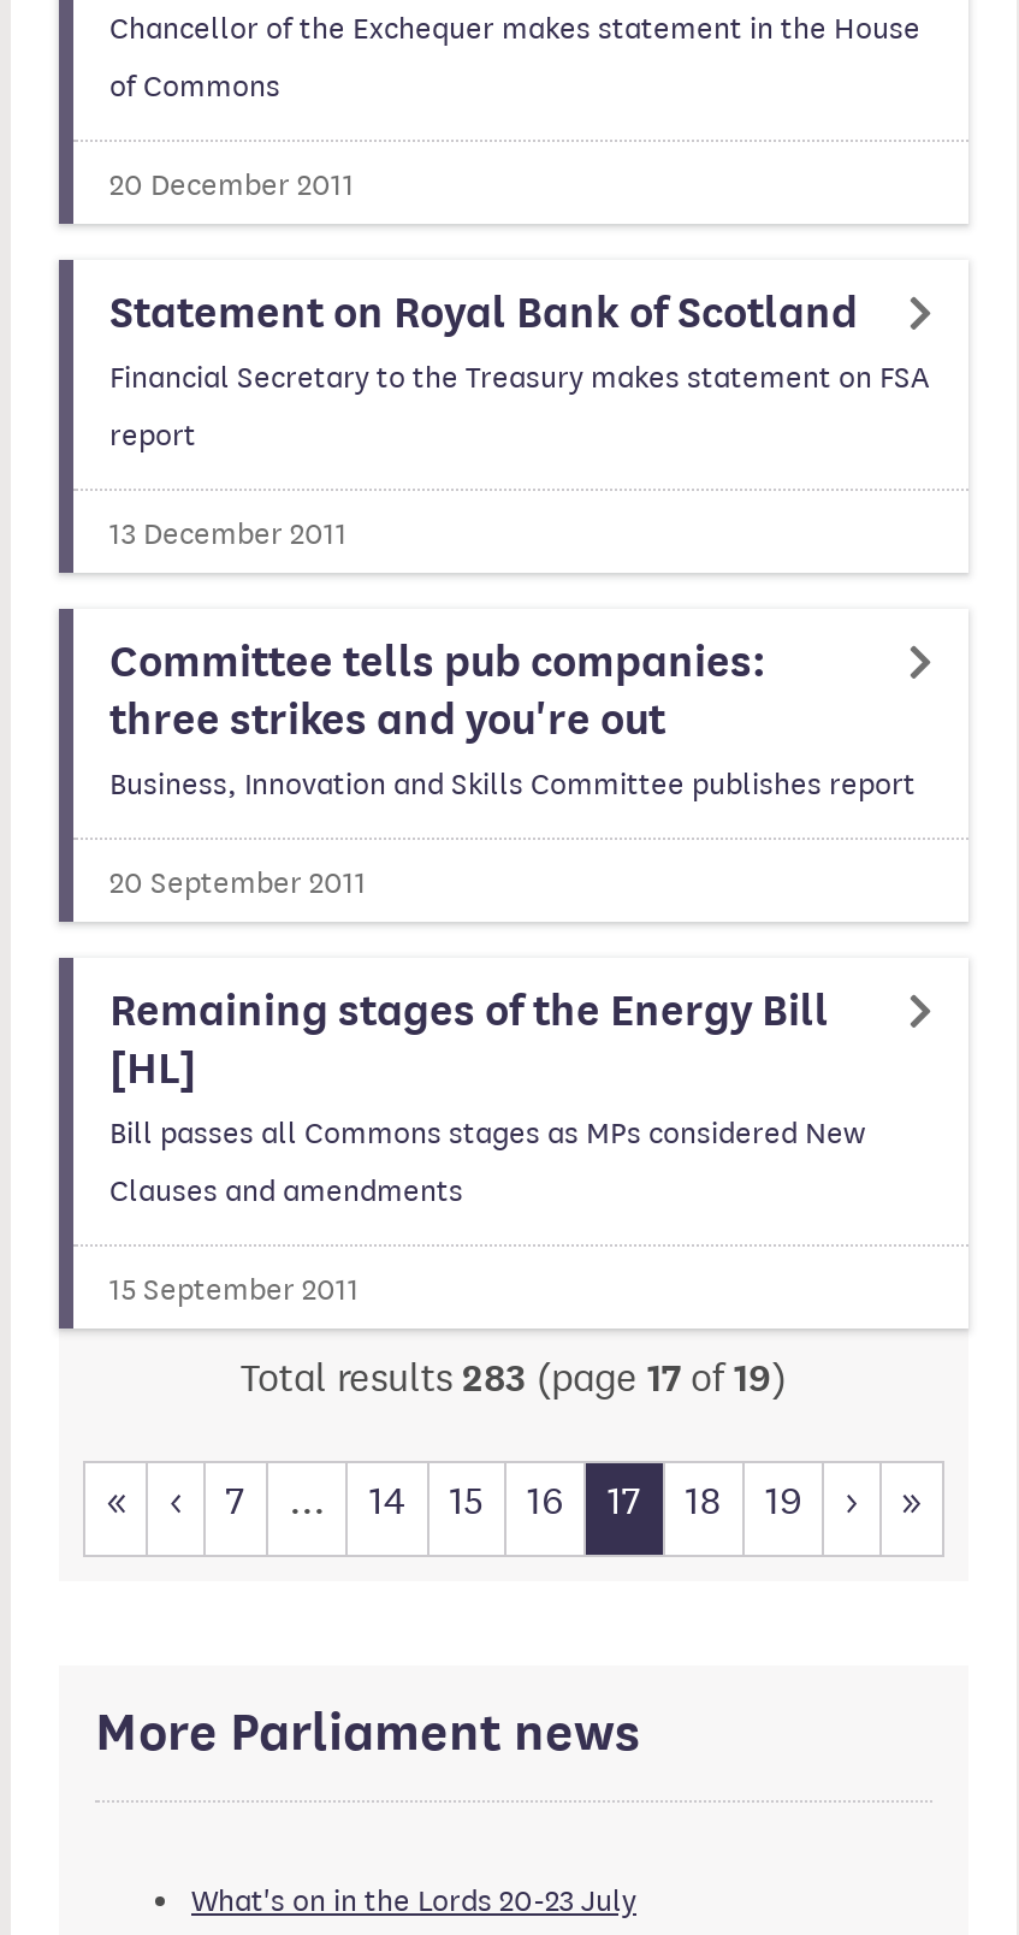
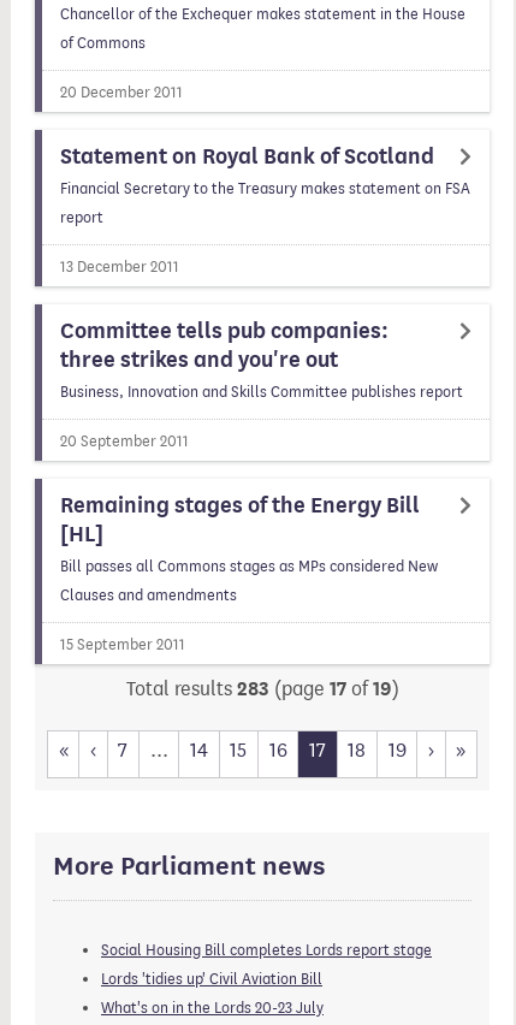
+ Social Housing Bill completes Lords report stage
+ Lords 'tidies up' Civil Aviation Bill
